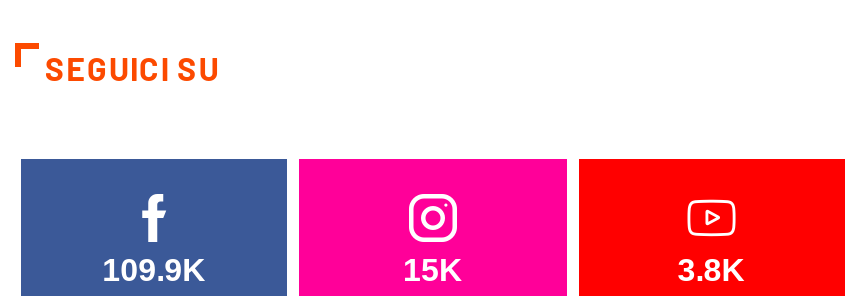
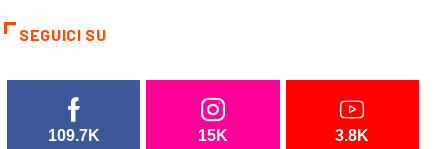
- 109.9K
+ 109.7K
